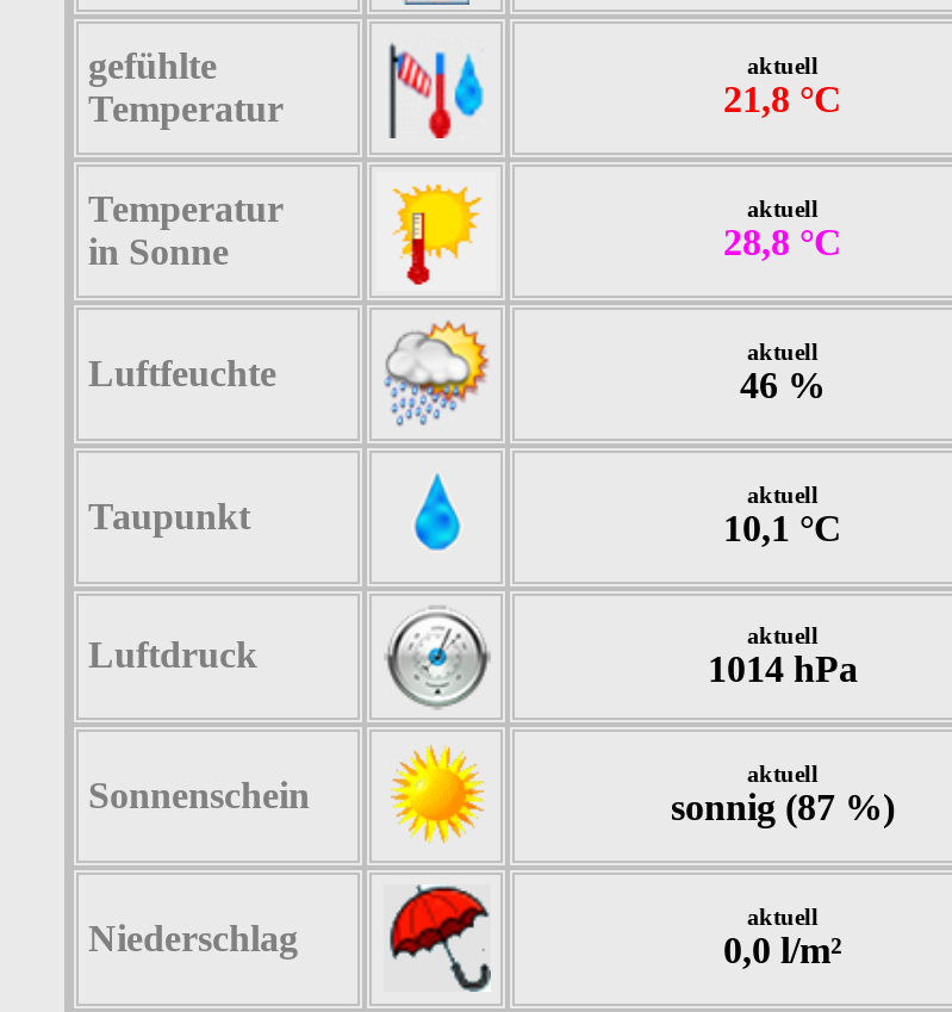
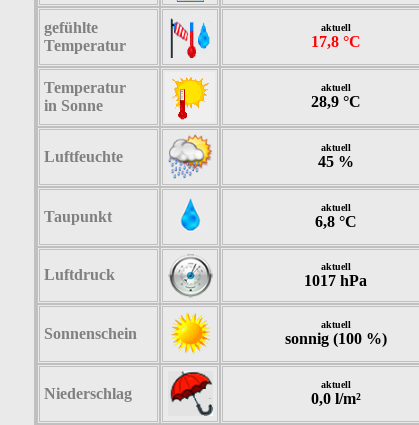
- 21,8 °C
+ 17,8 °C

- 28,8 °C
+ 28,9 °C

- 46 %
+ 45 %

- 10,1 °C
+ 6,8 °C

- 1014 hPa
+ 1017 hPa

- sonnig (87 %)
+ sonnig (100 %)
